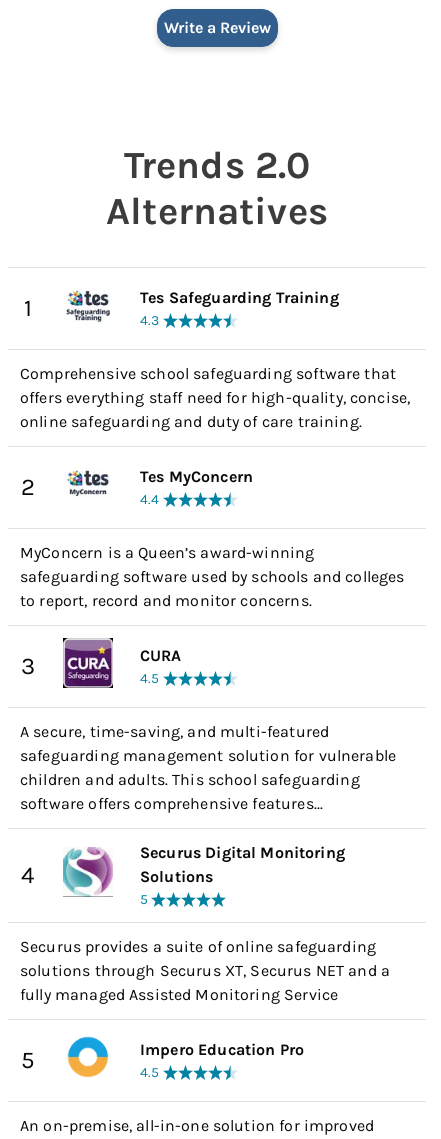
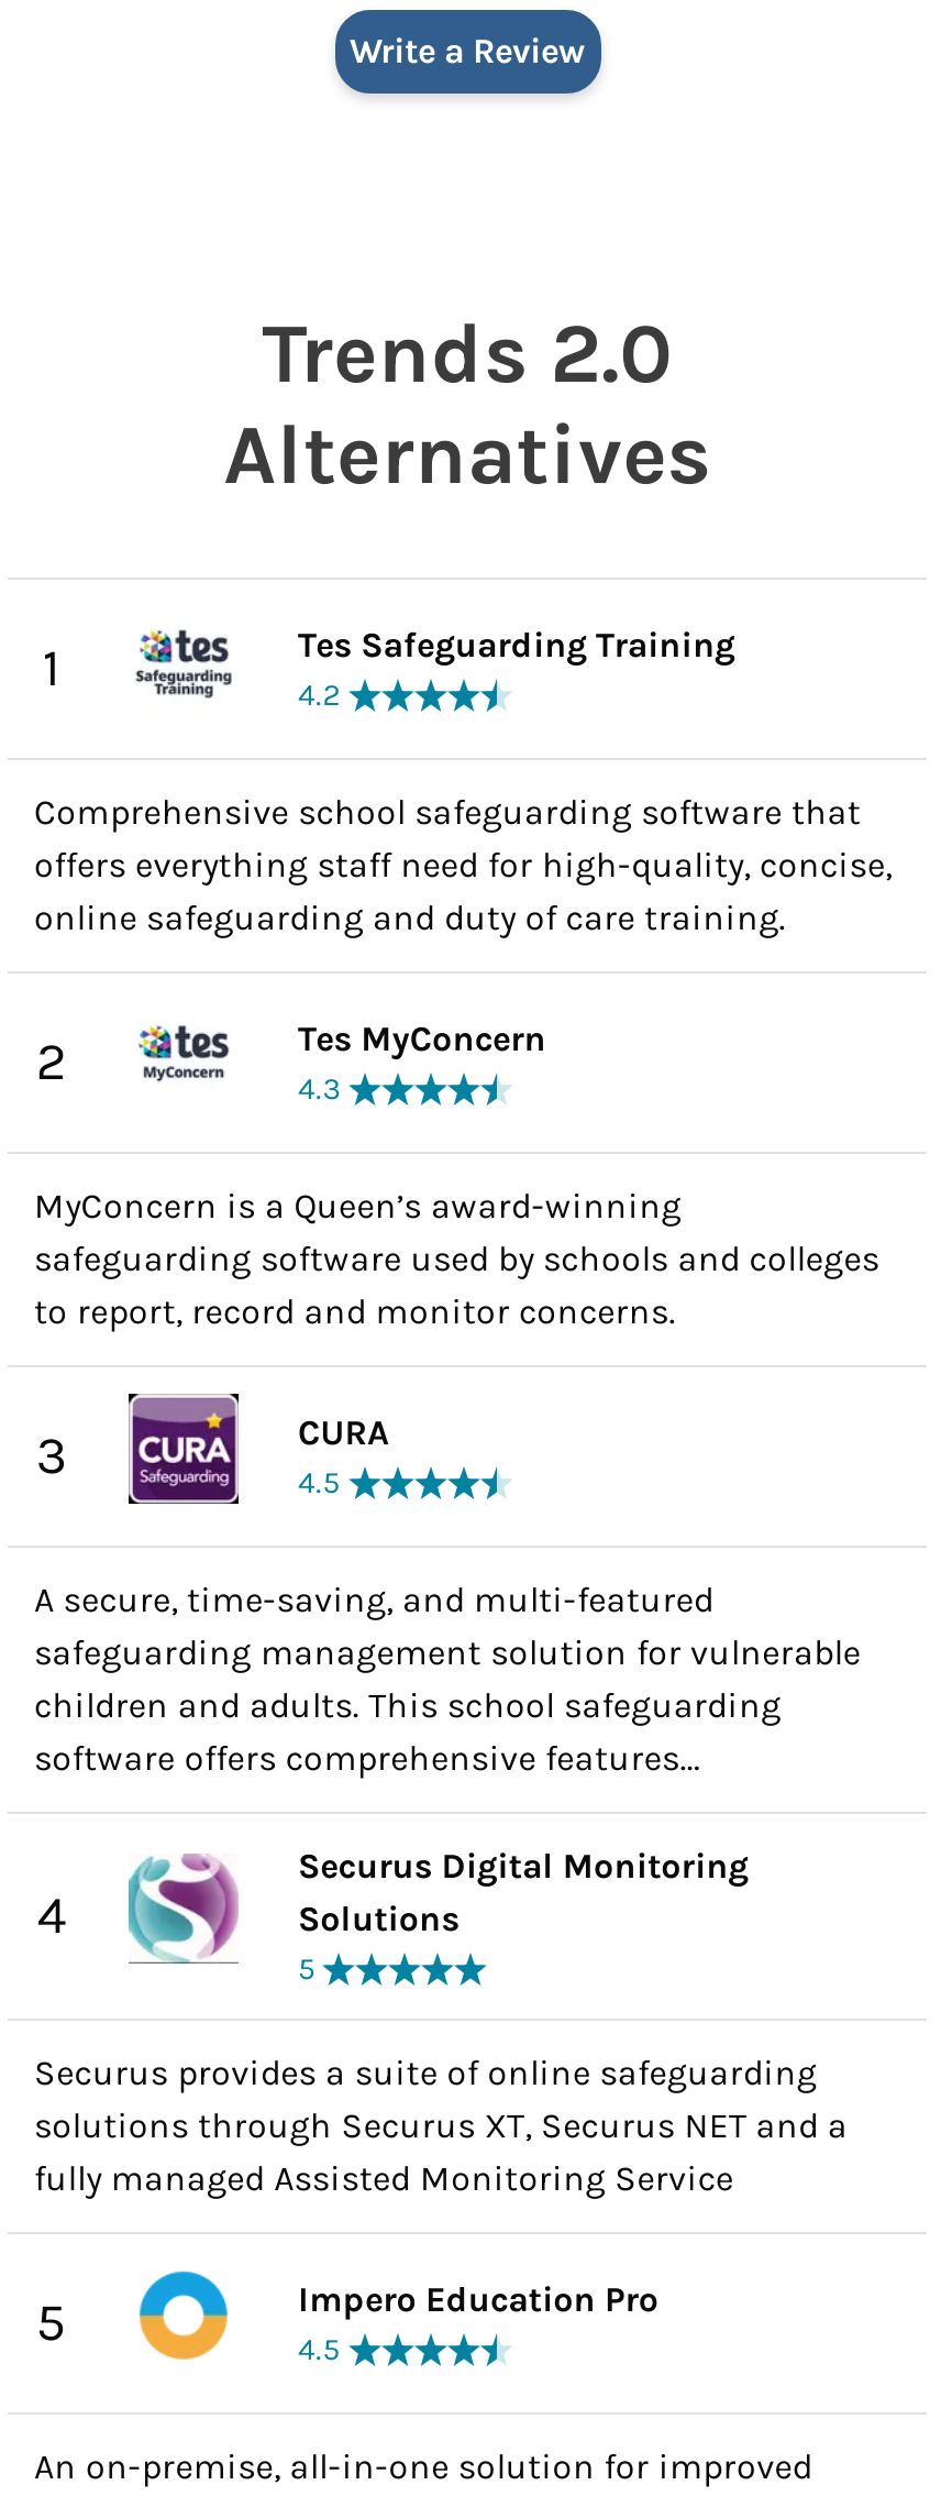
- 4.3
+ 4.2

- 4.4
+ 4.3
